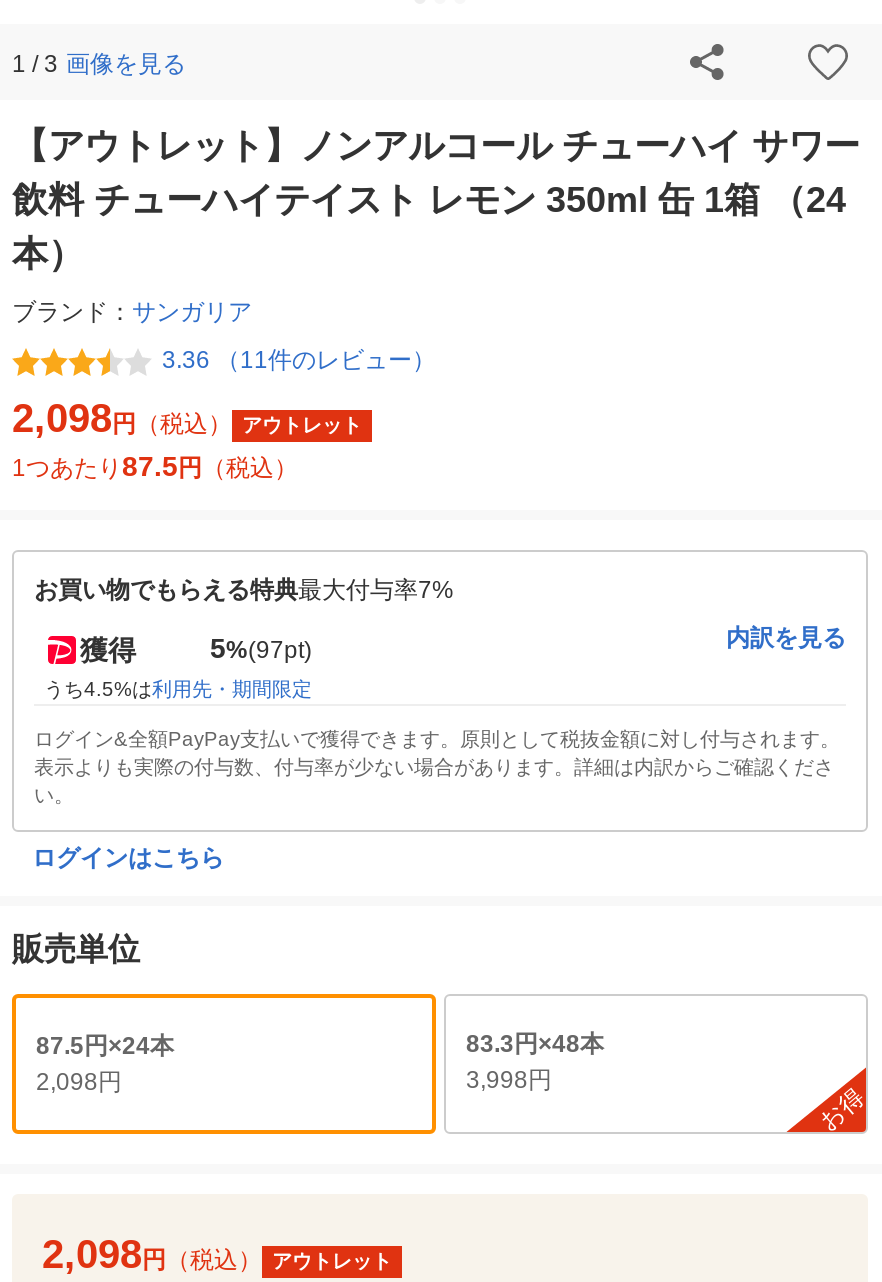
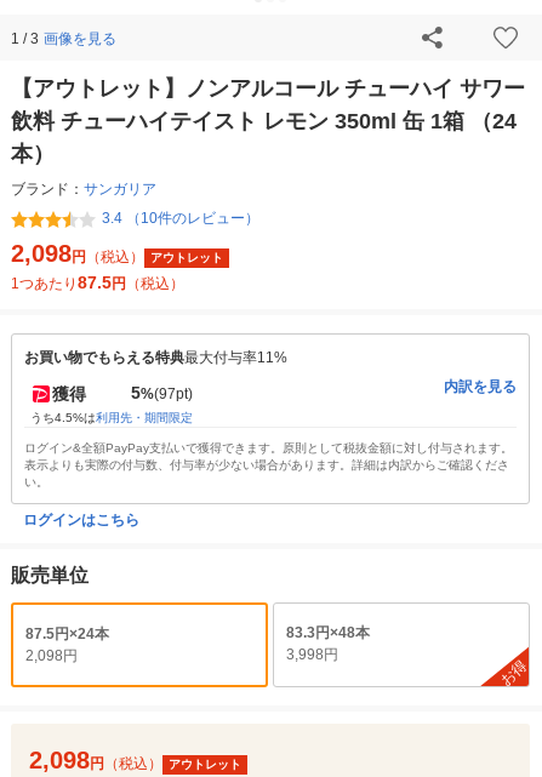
- 3.36 （11件のレビュー）
+ 3.4 （10件のレビュー）

- お買い物でもらえる特典最大付与率7%
+ お買い物でもらえる特典最大付与率11%
